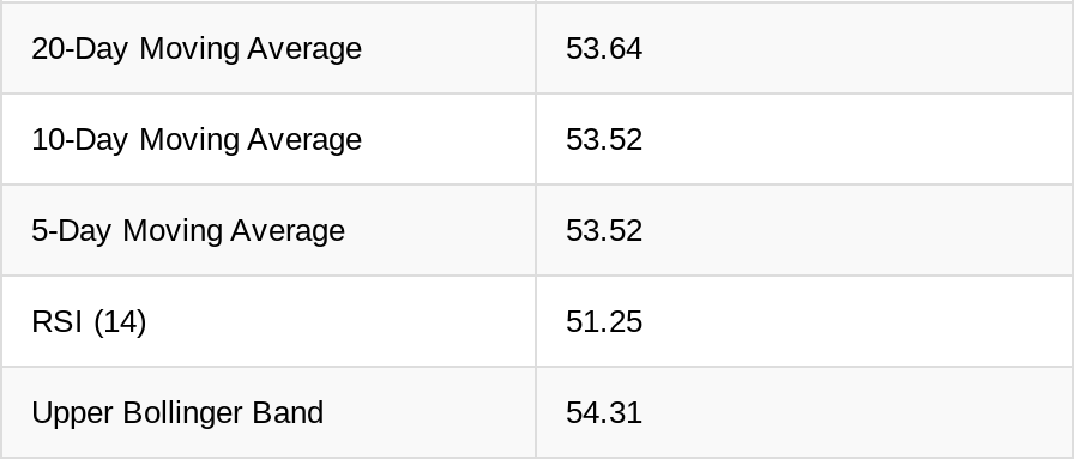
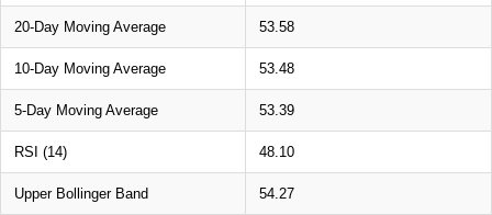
- 53.64
+ 53.58

- 53.52
+ 53.48

- 53.52
+ 53.39

- 51.25
+ 48.10

- 54.31
+ 54.27
